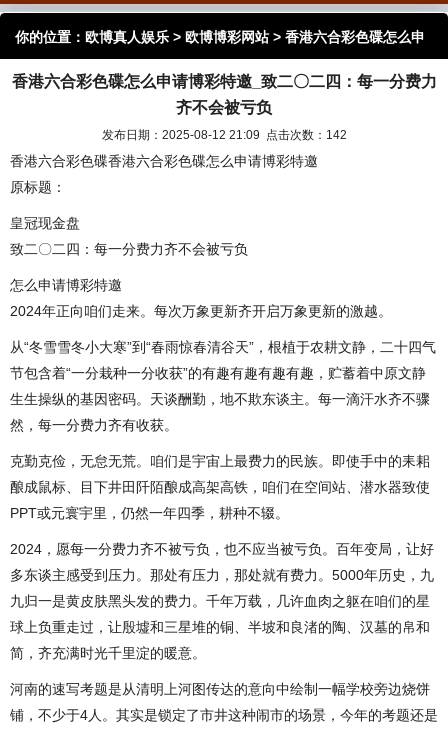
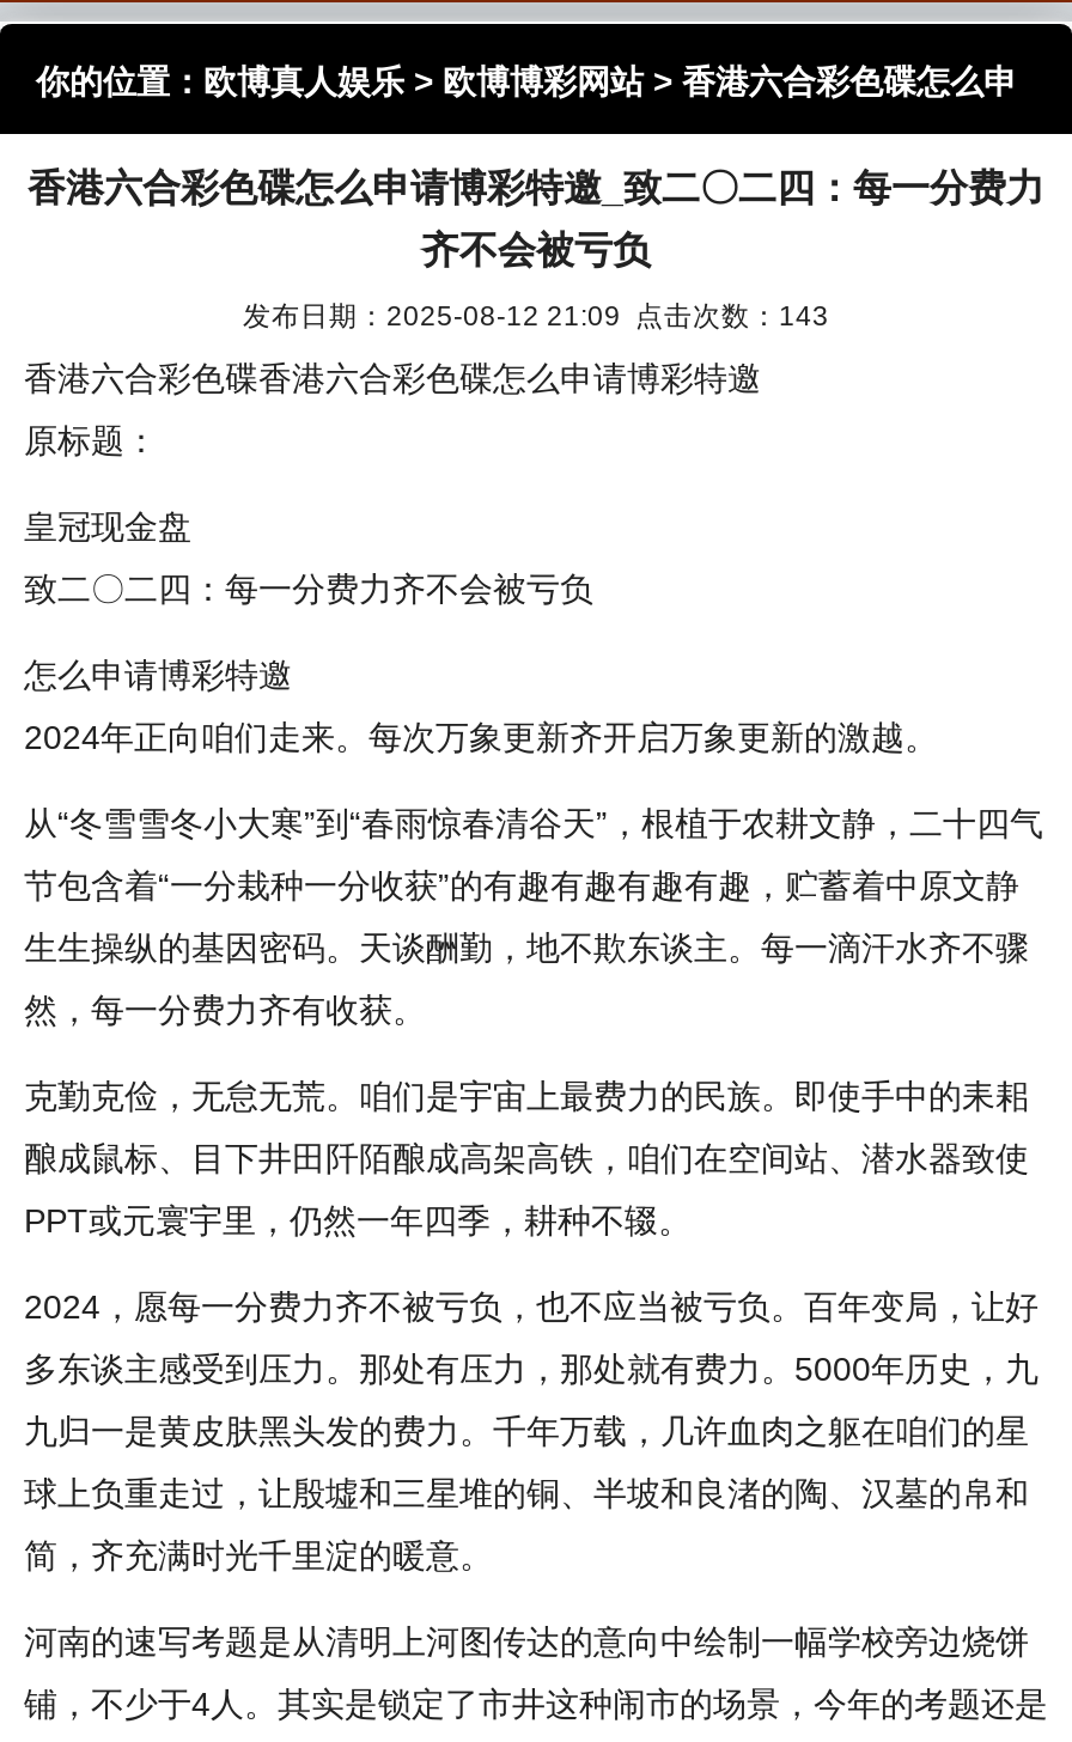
- 发布日期：2025-08-12 21:09 点击次数：142
+ 发布日期：2025-08-12 21:09 点击次数：143
